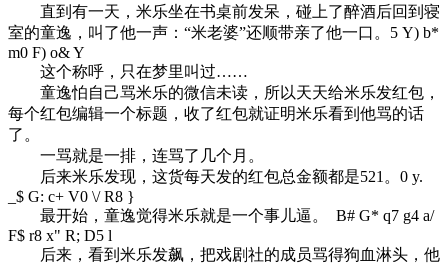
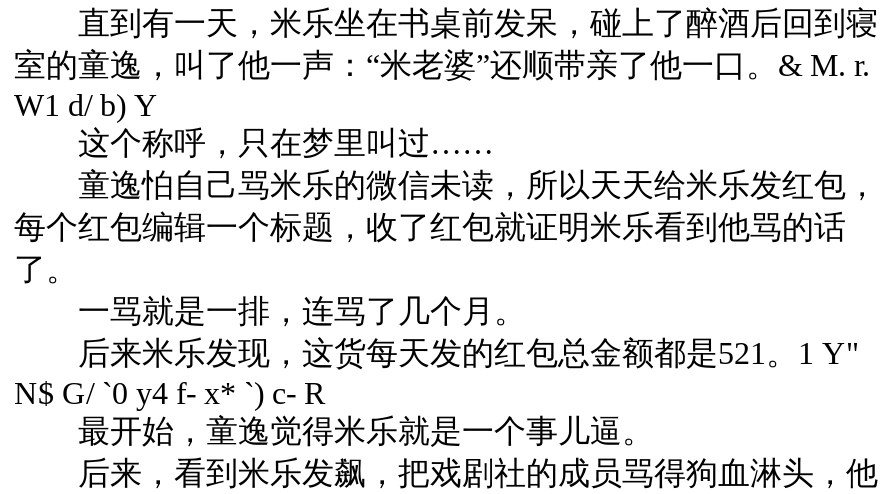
- 室的童逸，叫了他一声：“米老婆”还顺带亲了他一口。5 Y) b*
+ 室的童逸，叫了他一声：“米老婆”还顺带亲了他一口。& M. r.

- m0 F) o& Y
+ W1 d/ b) Y

- 后来米乐发现，这货每天发的红包总金额都是521。0 y.
- _$ G: c+ V0 \/ R8 }
- 最开始，童逸觉得米乐就是一个事儿逼。B# G* q7 g4 a/
- F$ r8 x" R; D5 l
+ 后来米乐发现，这货每天发的红包总金额都是521。1 Y"
+ N$ G/ `0 y4 f- x* `) c- R
+ 最开始，童逸觉得米乐就是一个事儿逼。
